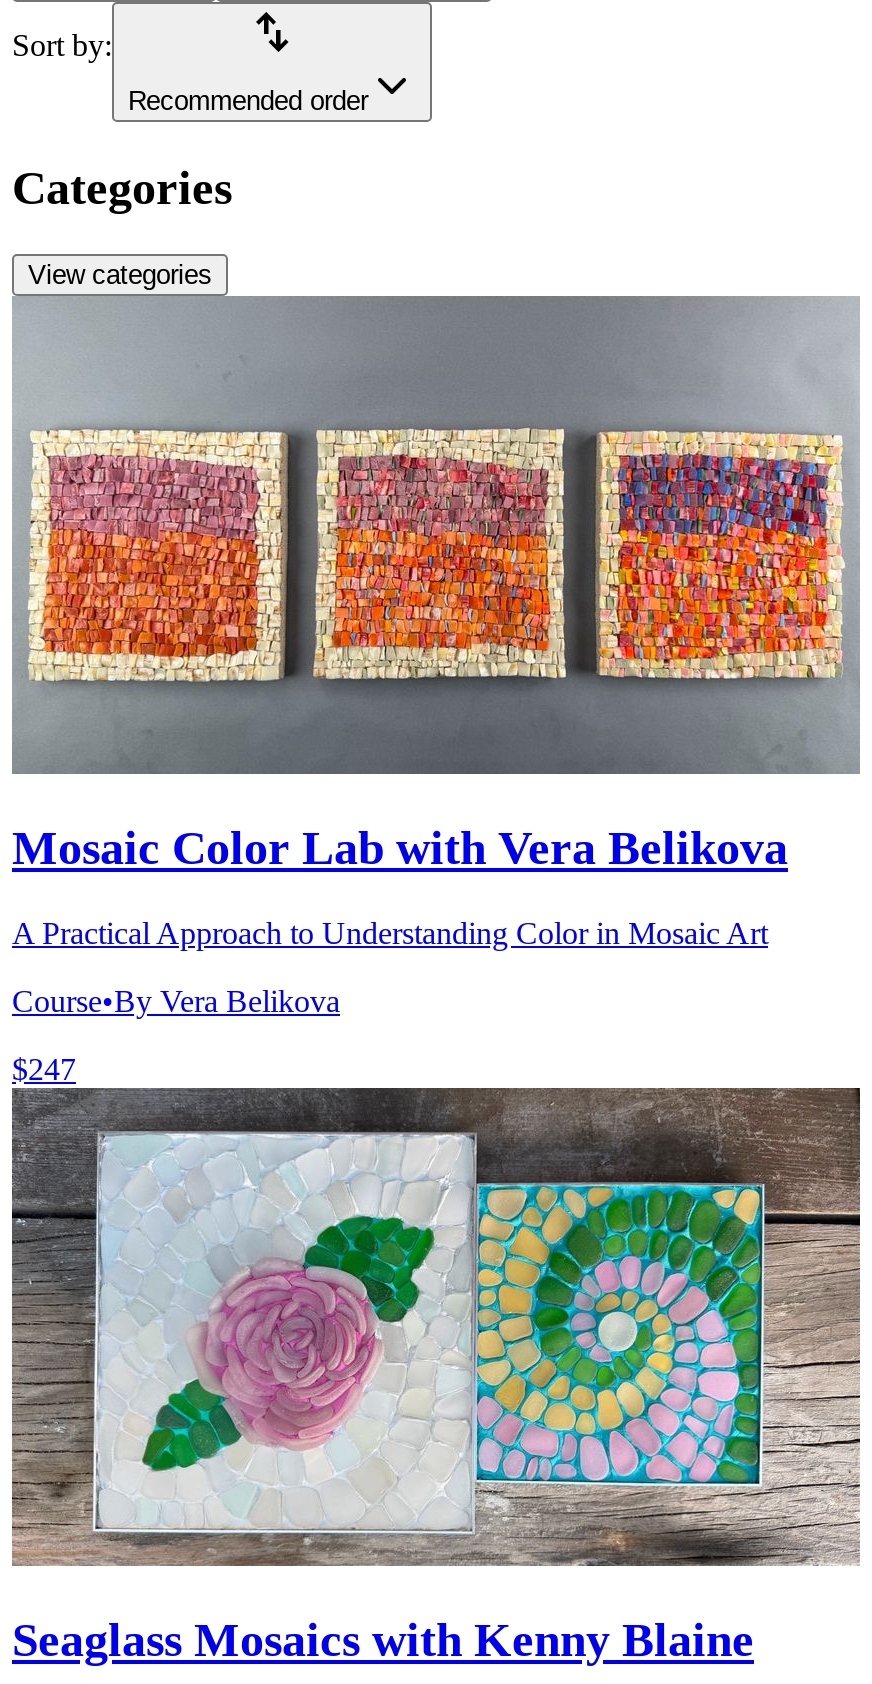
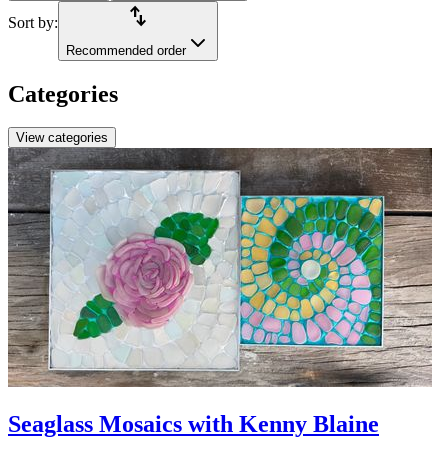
- [image]
- Mosaic Color Lab with Vera Belikova
- A Practical Approach to Understanding Color in Mosaic Art
- Course•By Vera Belikova
- $247
